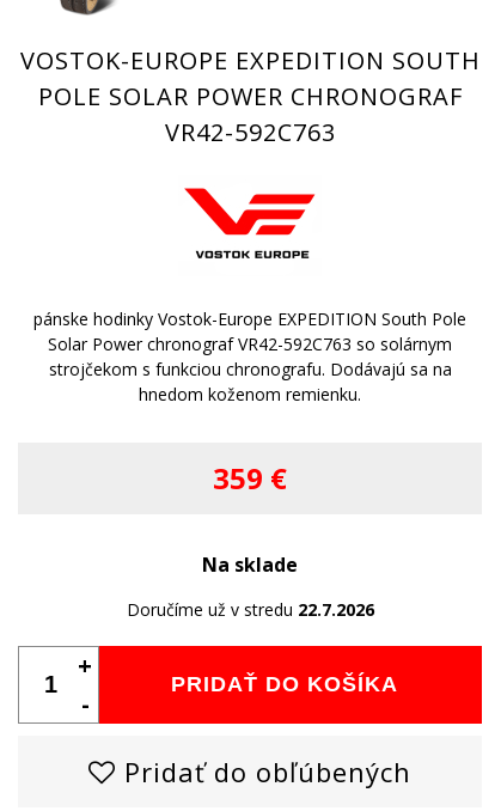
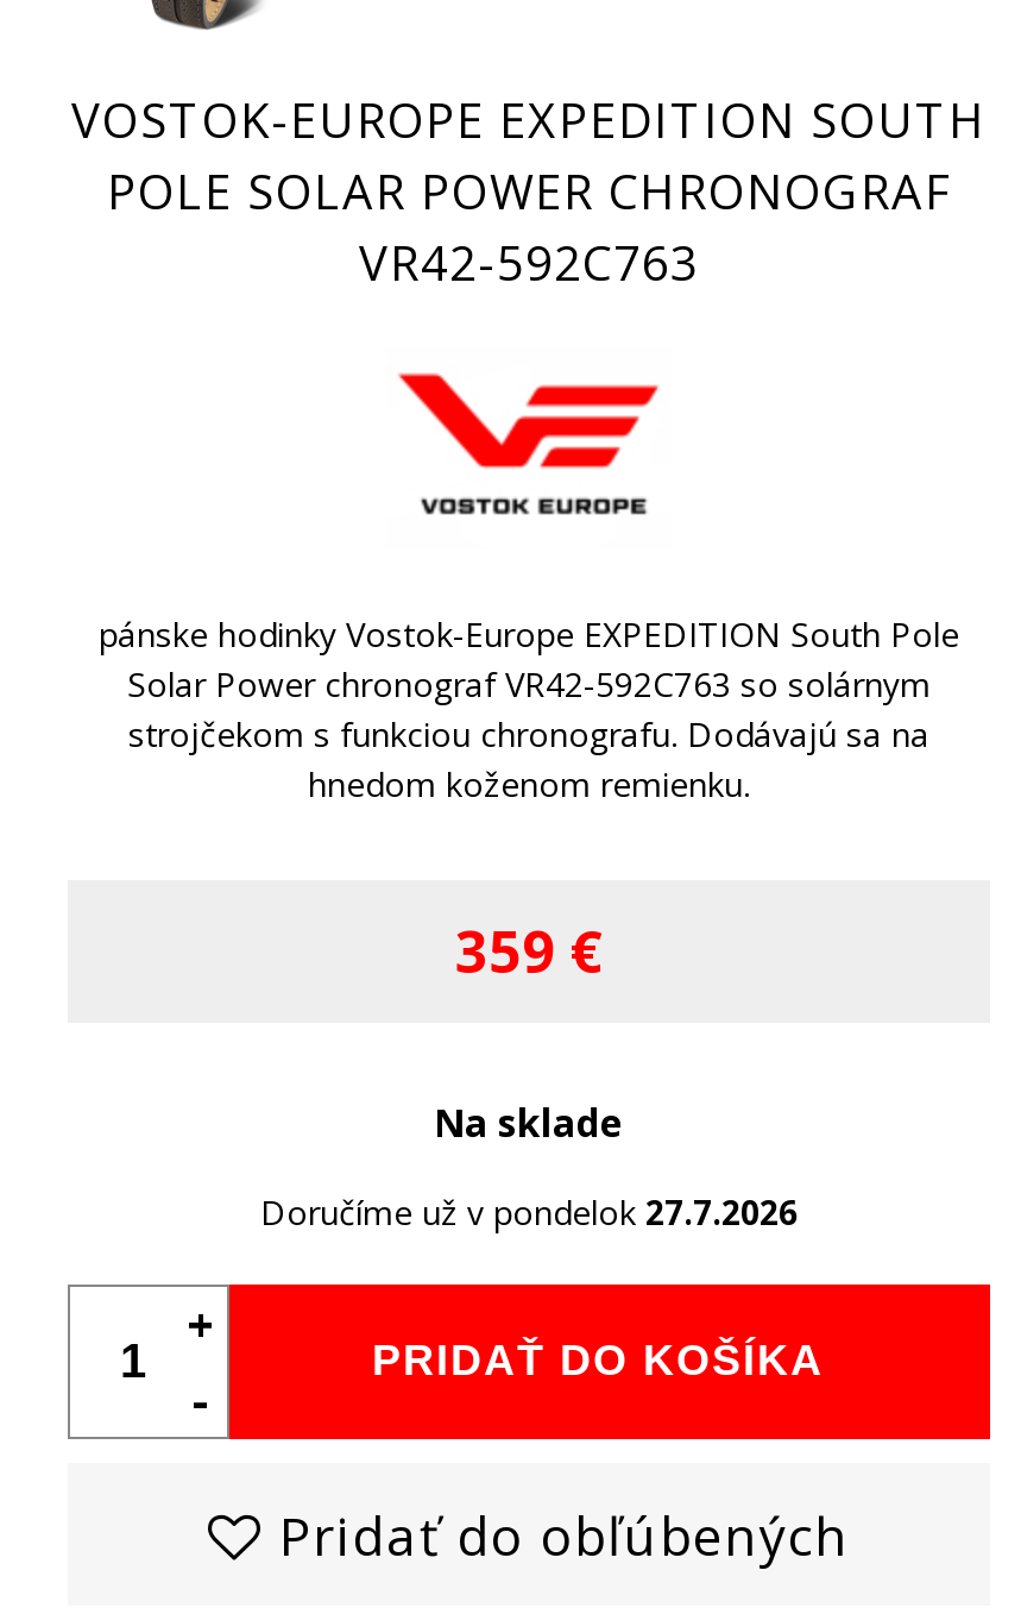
- Doručíme už v stredu 22.7.2026
+ Doručíme už v pondelok 27.7.2026
